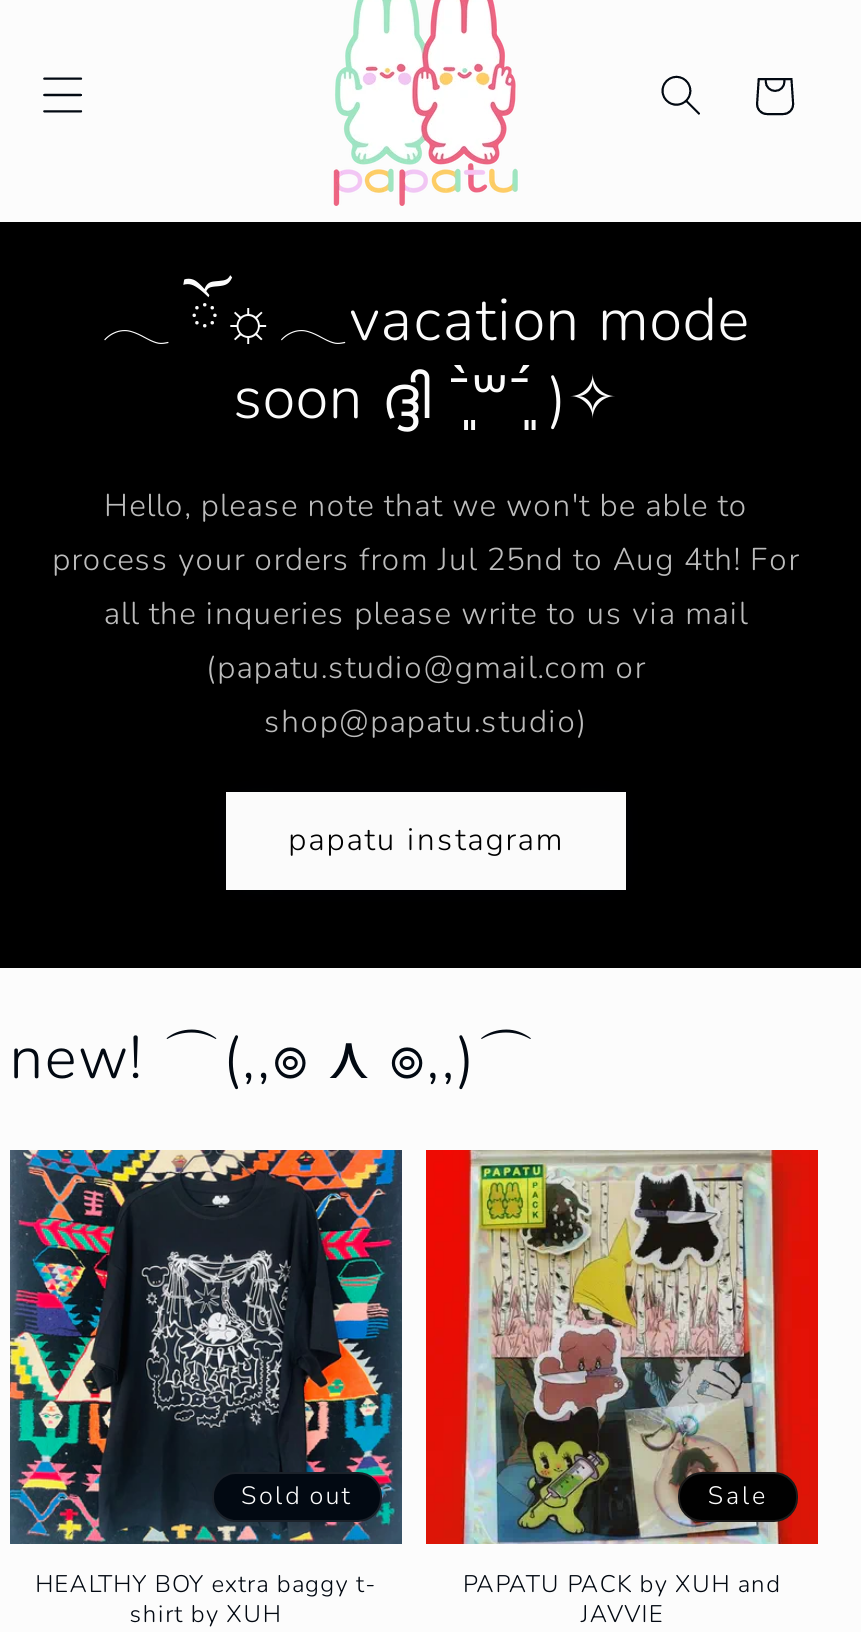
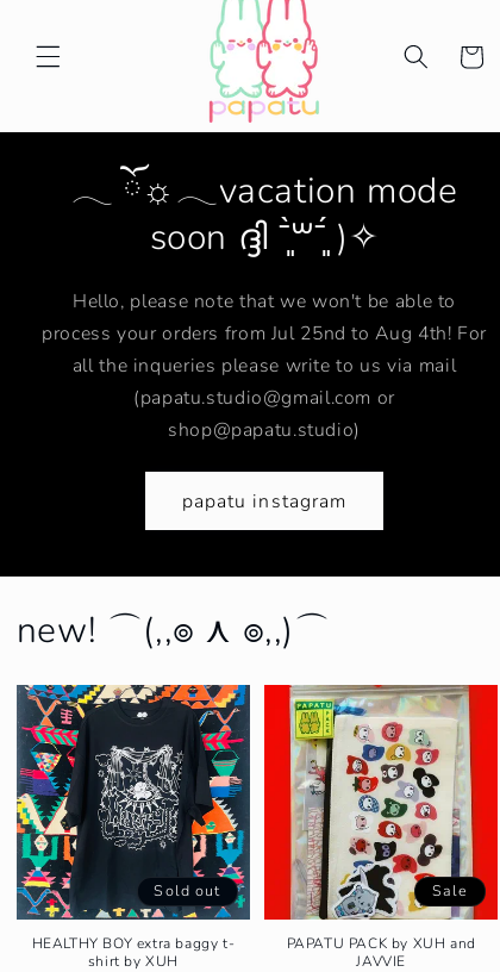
- [image]
+ [image]
